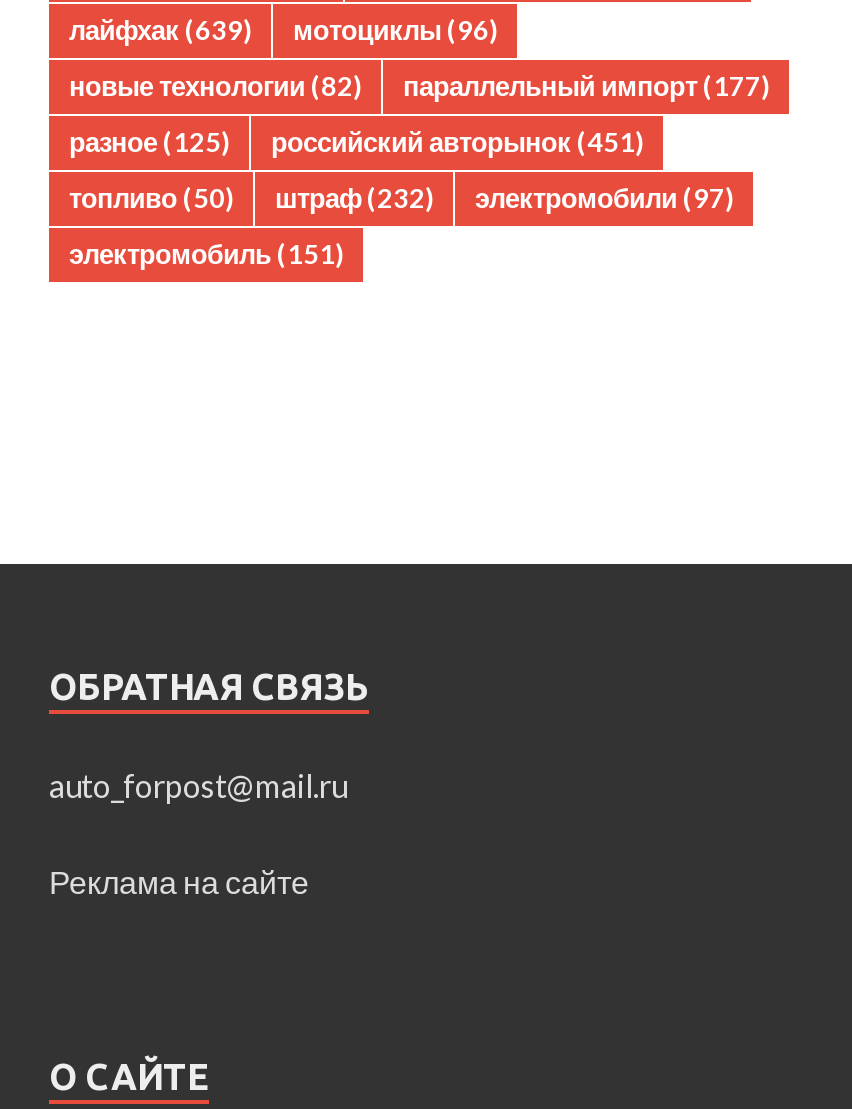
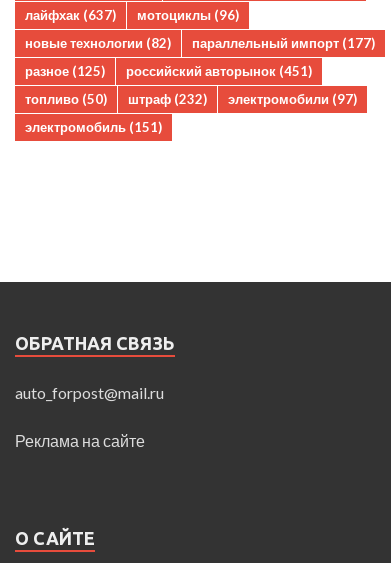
- лайфхак (639) мотоциклы (96)
+ лайфхак (637) мотоциклы (96)
